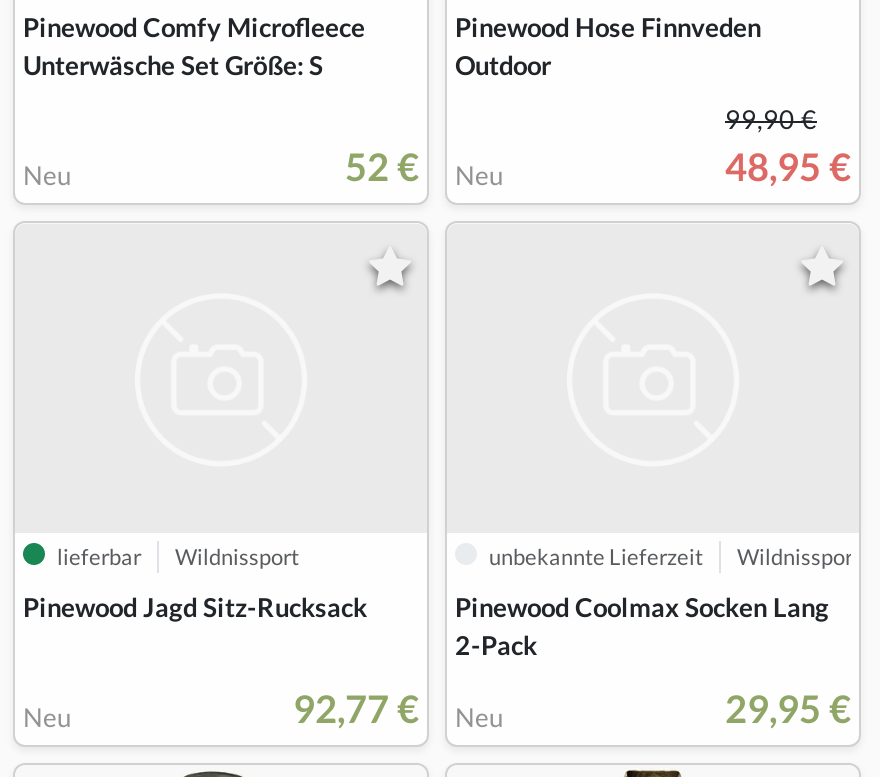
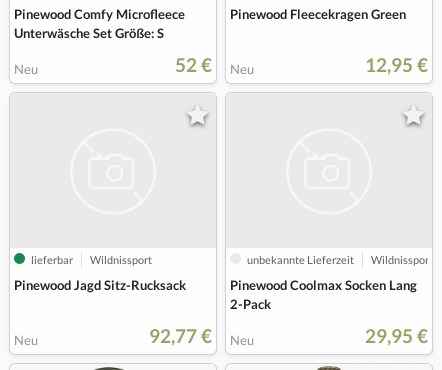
- Pinewood Hose Finnveden
- Outdoor
+ Pinewood Fleecekragen Green

- 99,90 €
- 48,95 €
+ 12,95 €
